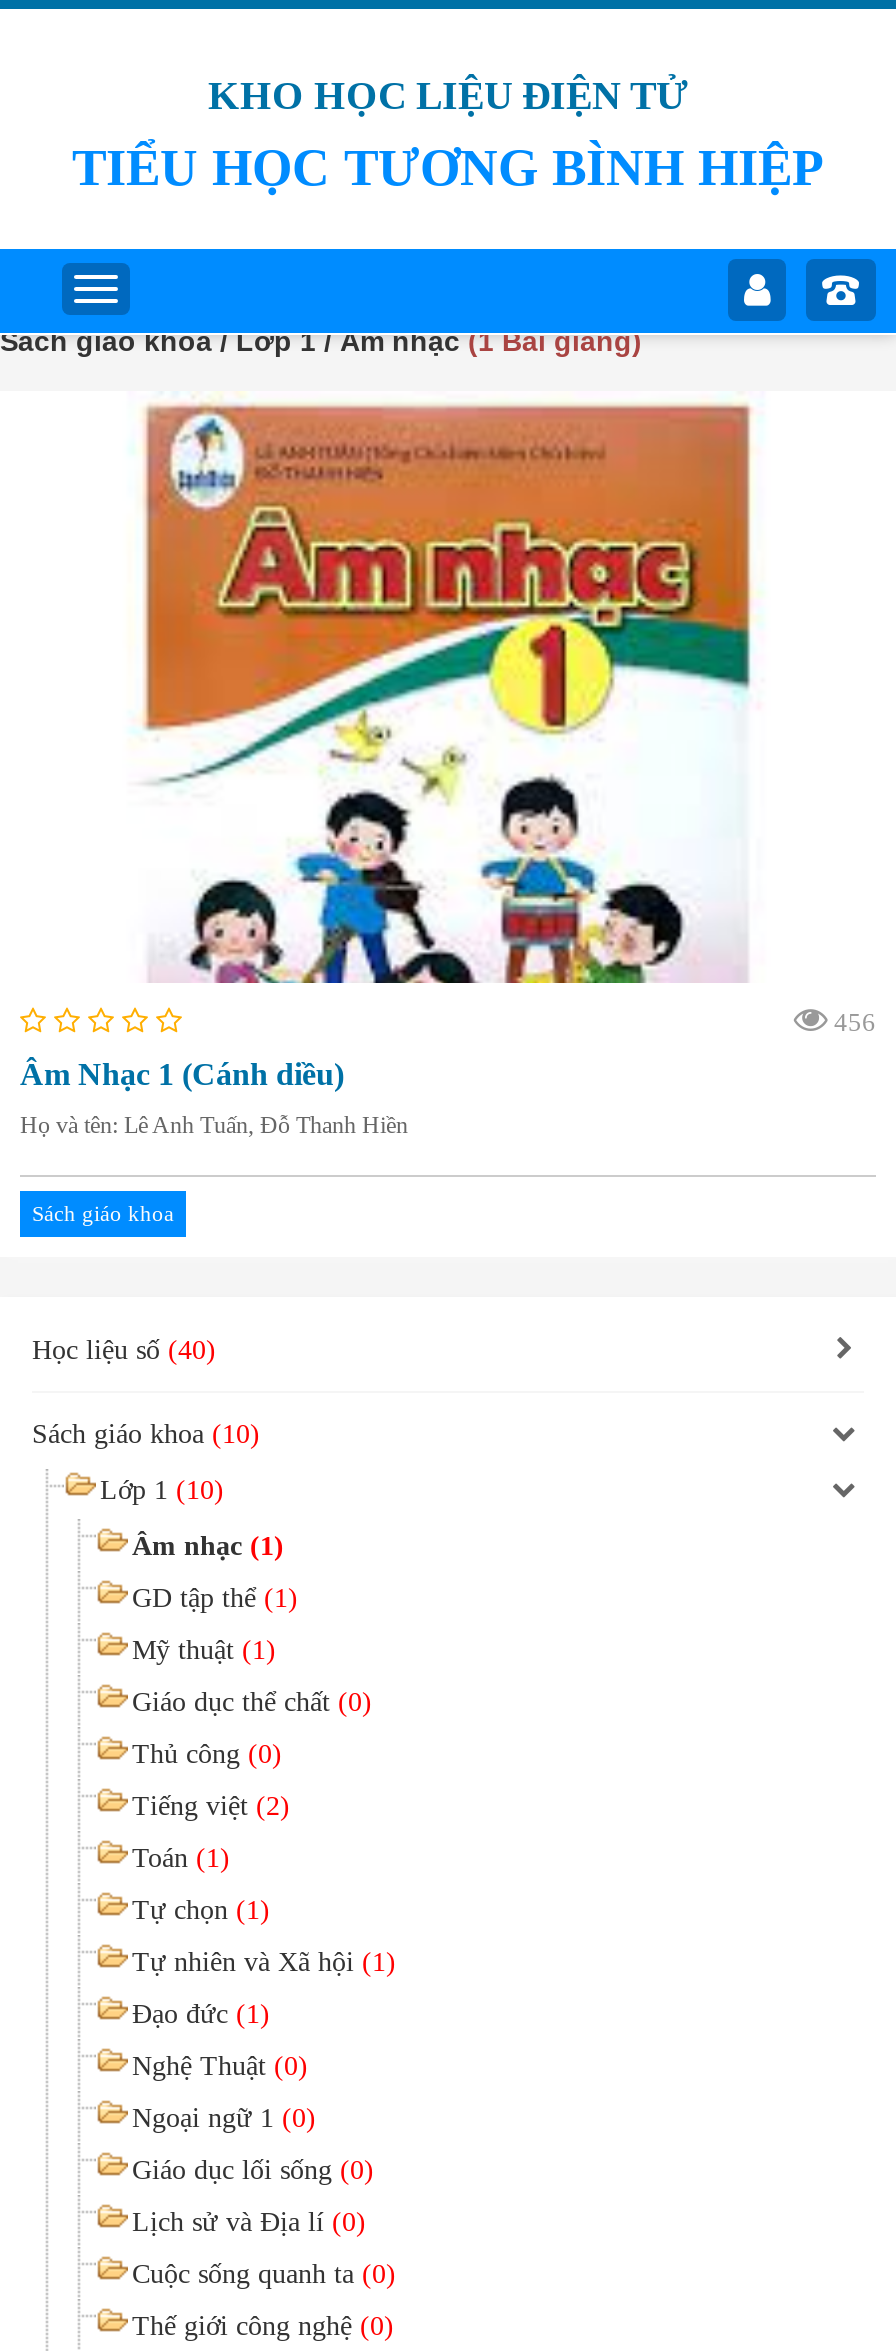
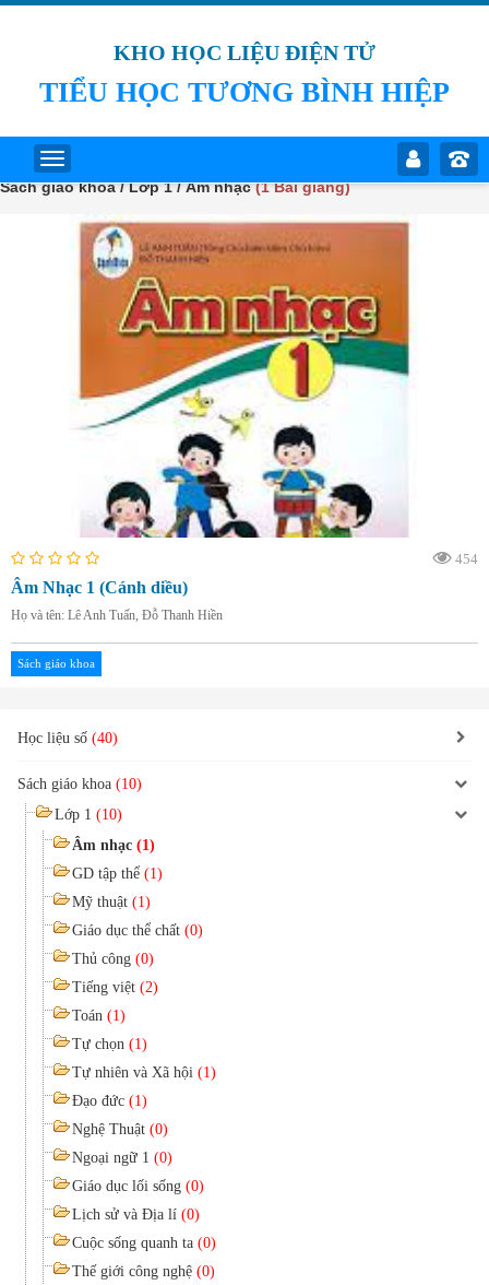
- 456
+ 454
